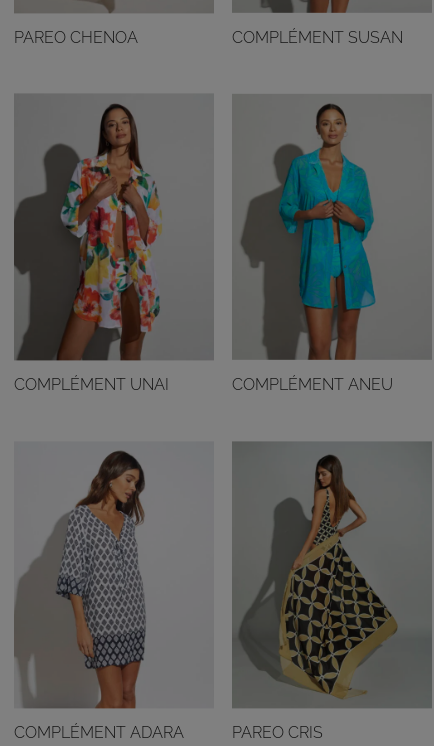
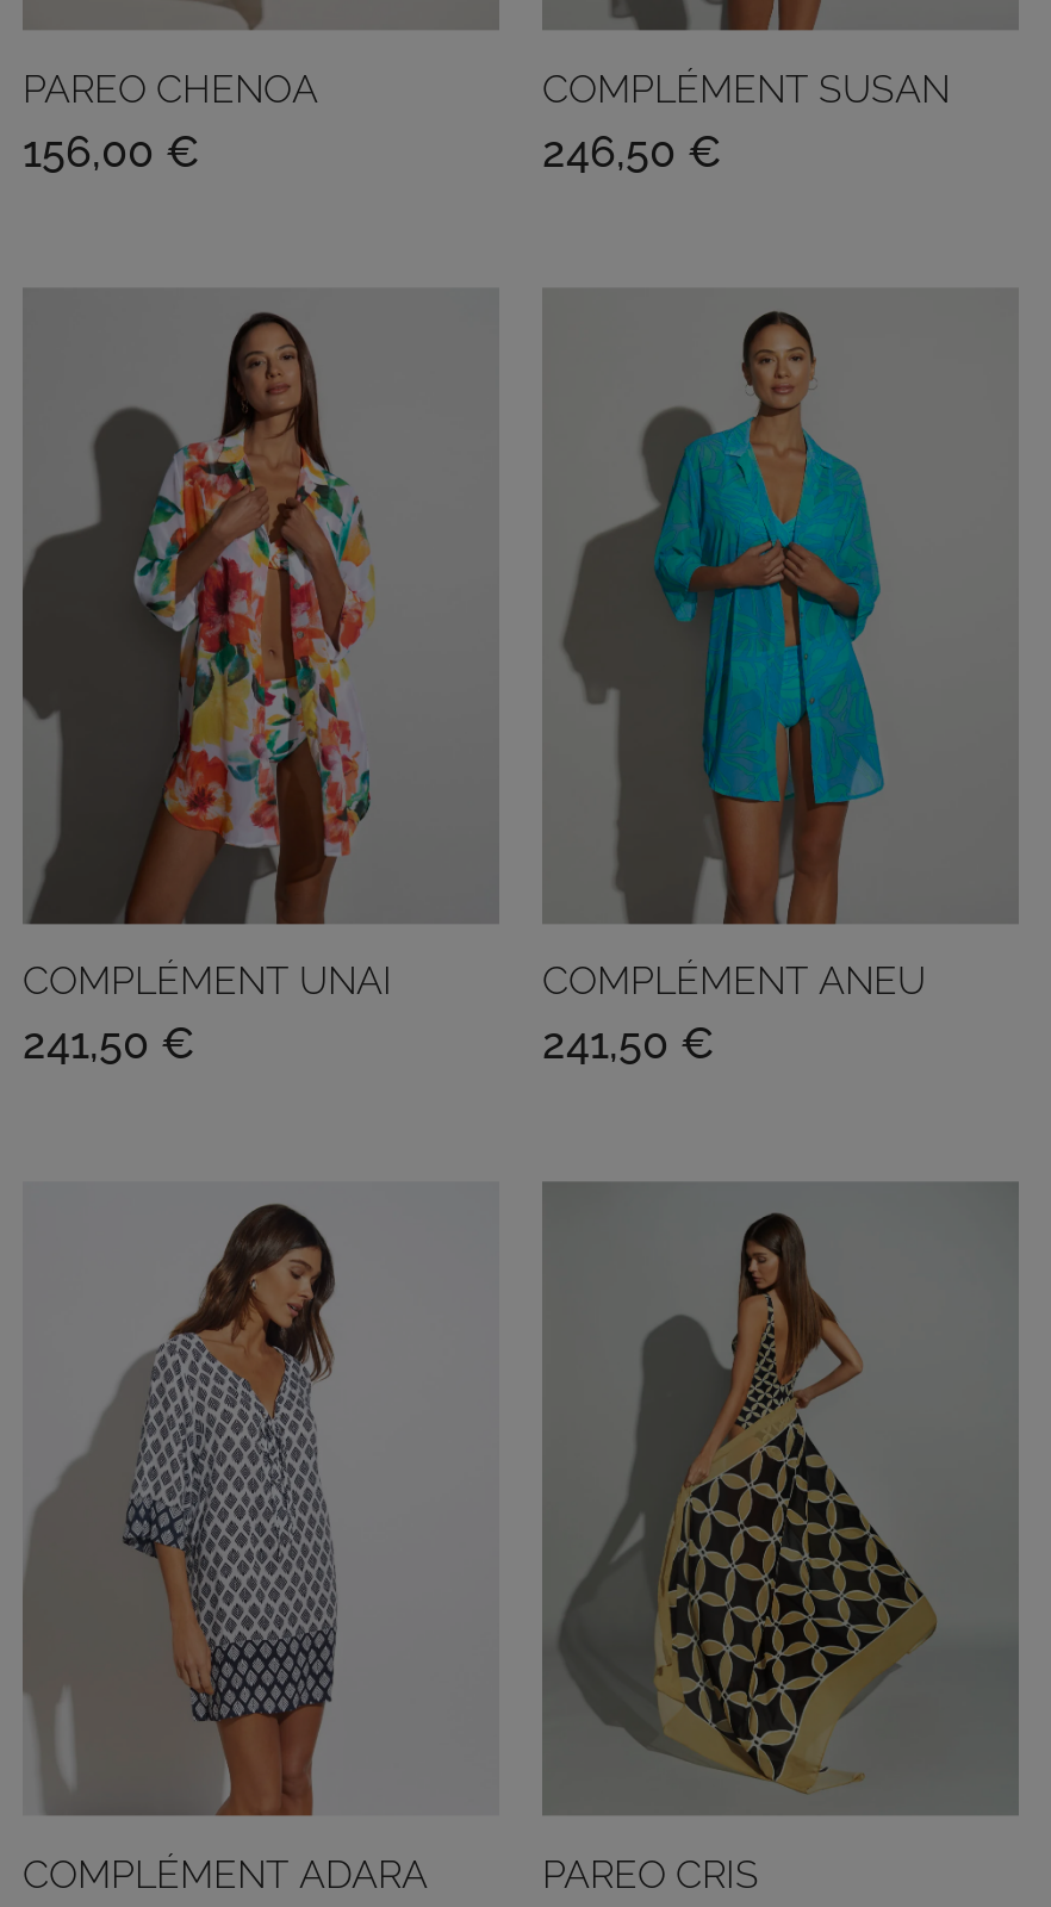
+ 156,00 €

+ 246,50 €

+ 241,50 €

+ 241,50 €
